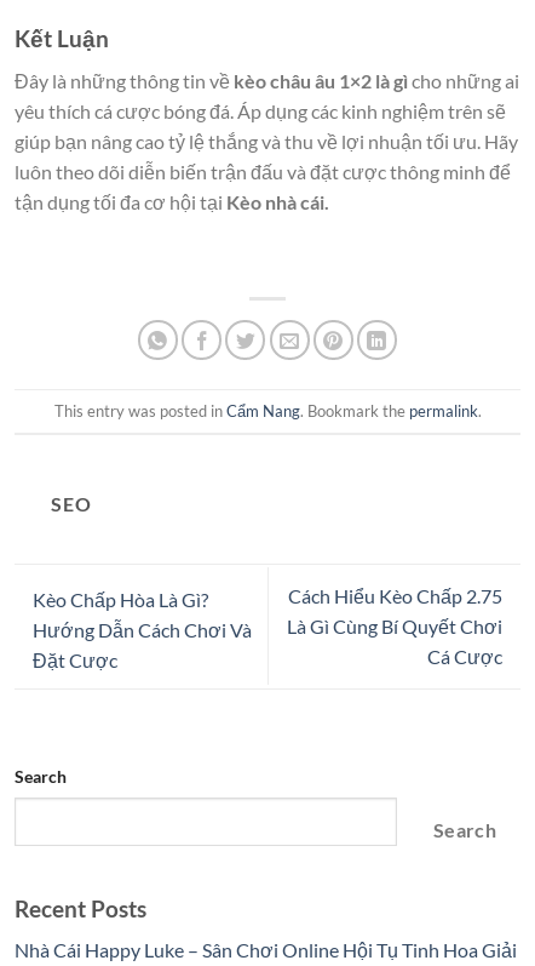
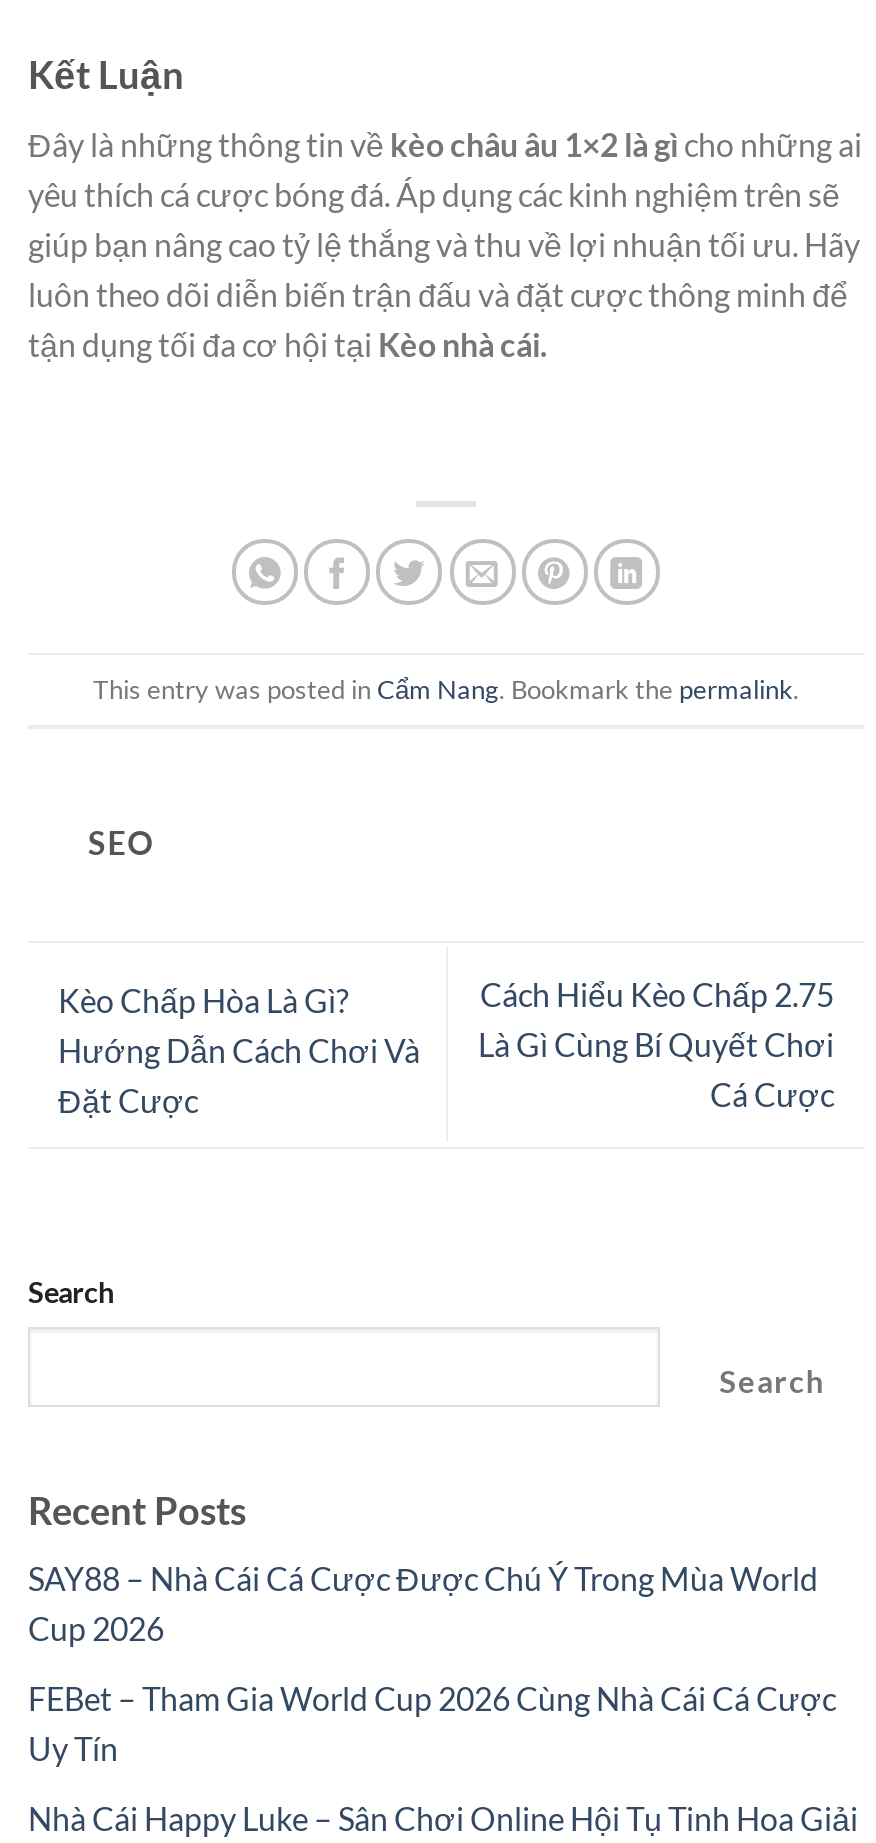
+ SAY88 – Nhà Cái Cá Cược Được Chú Ý Trong Mùa World
+ Cup 2026
+ FEBet – Tham Gia World Cup 2026 Cùng Nhà Cái Cá Cược
+ Uy Tín
